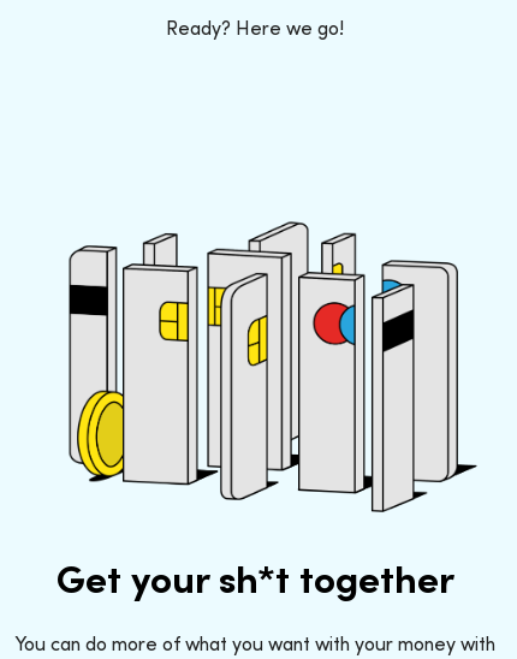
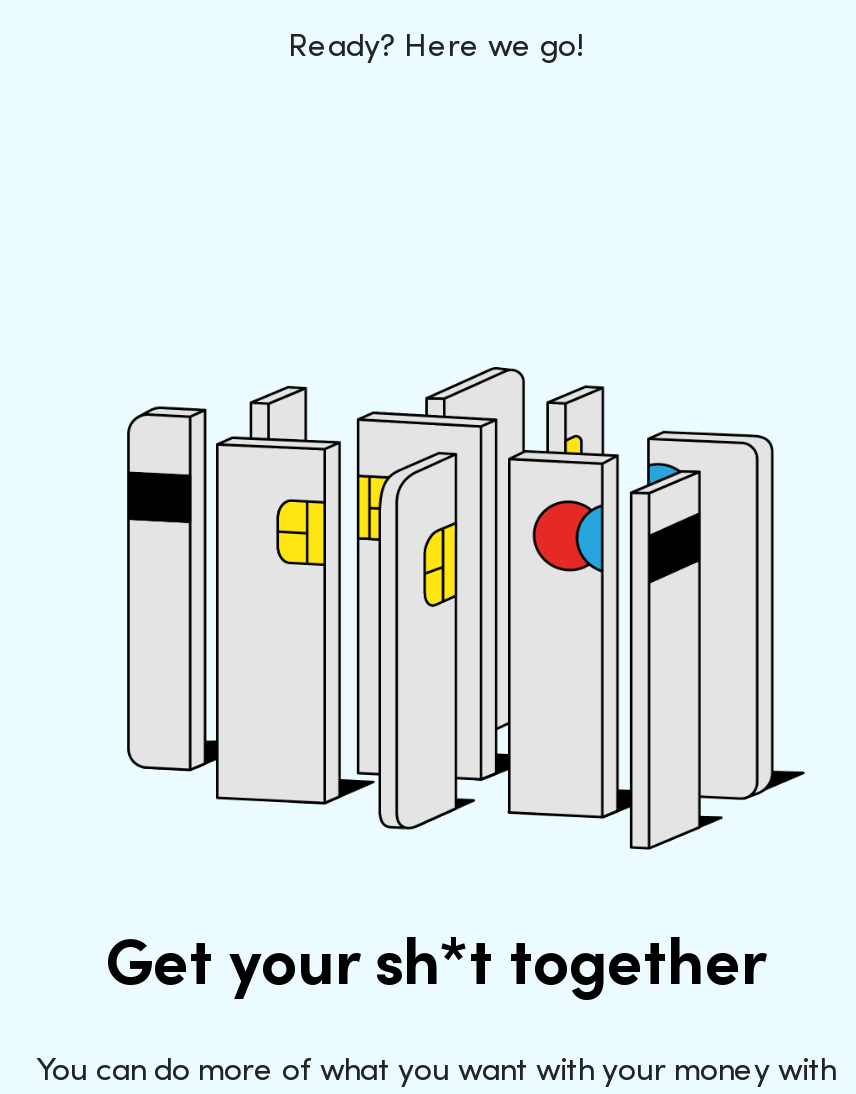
- [image]
+ [image]
